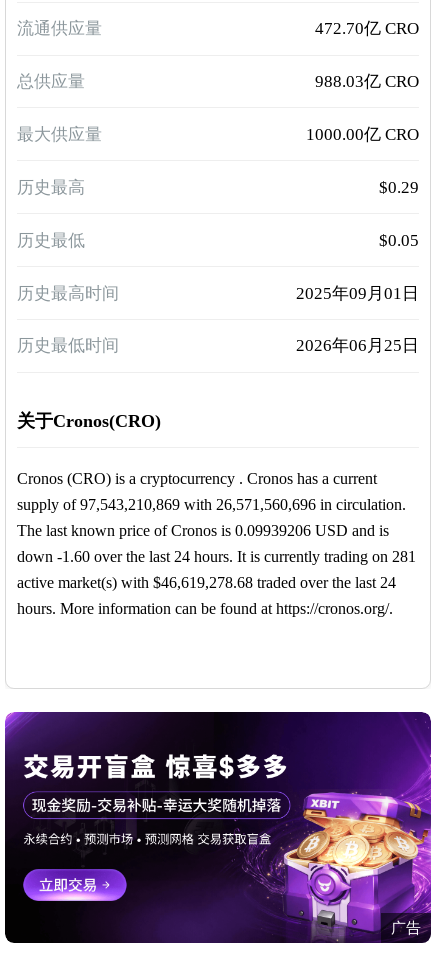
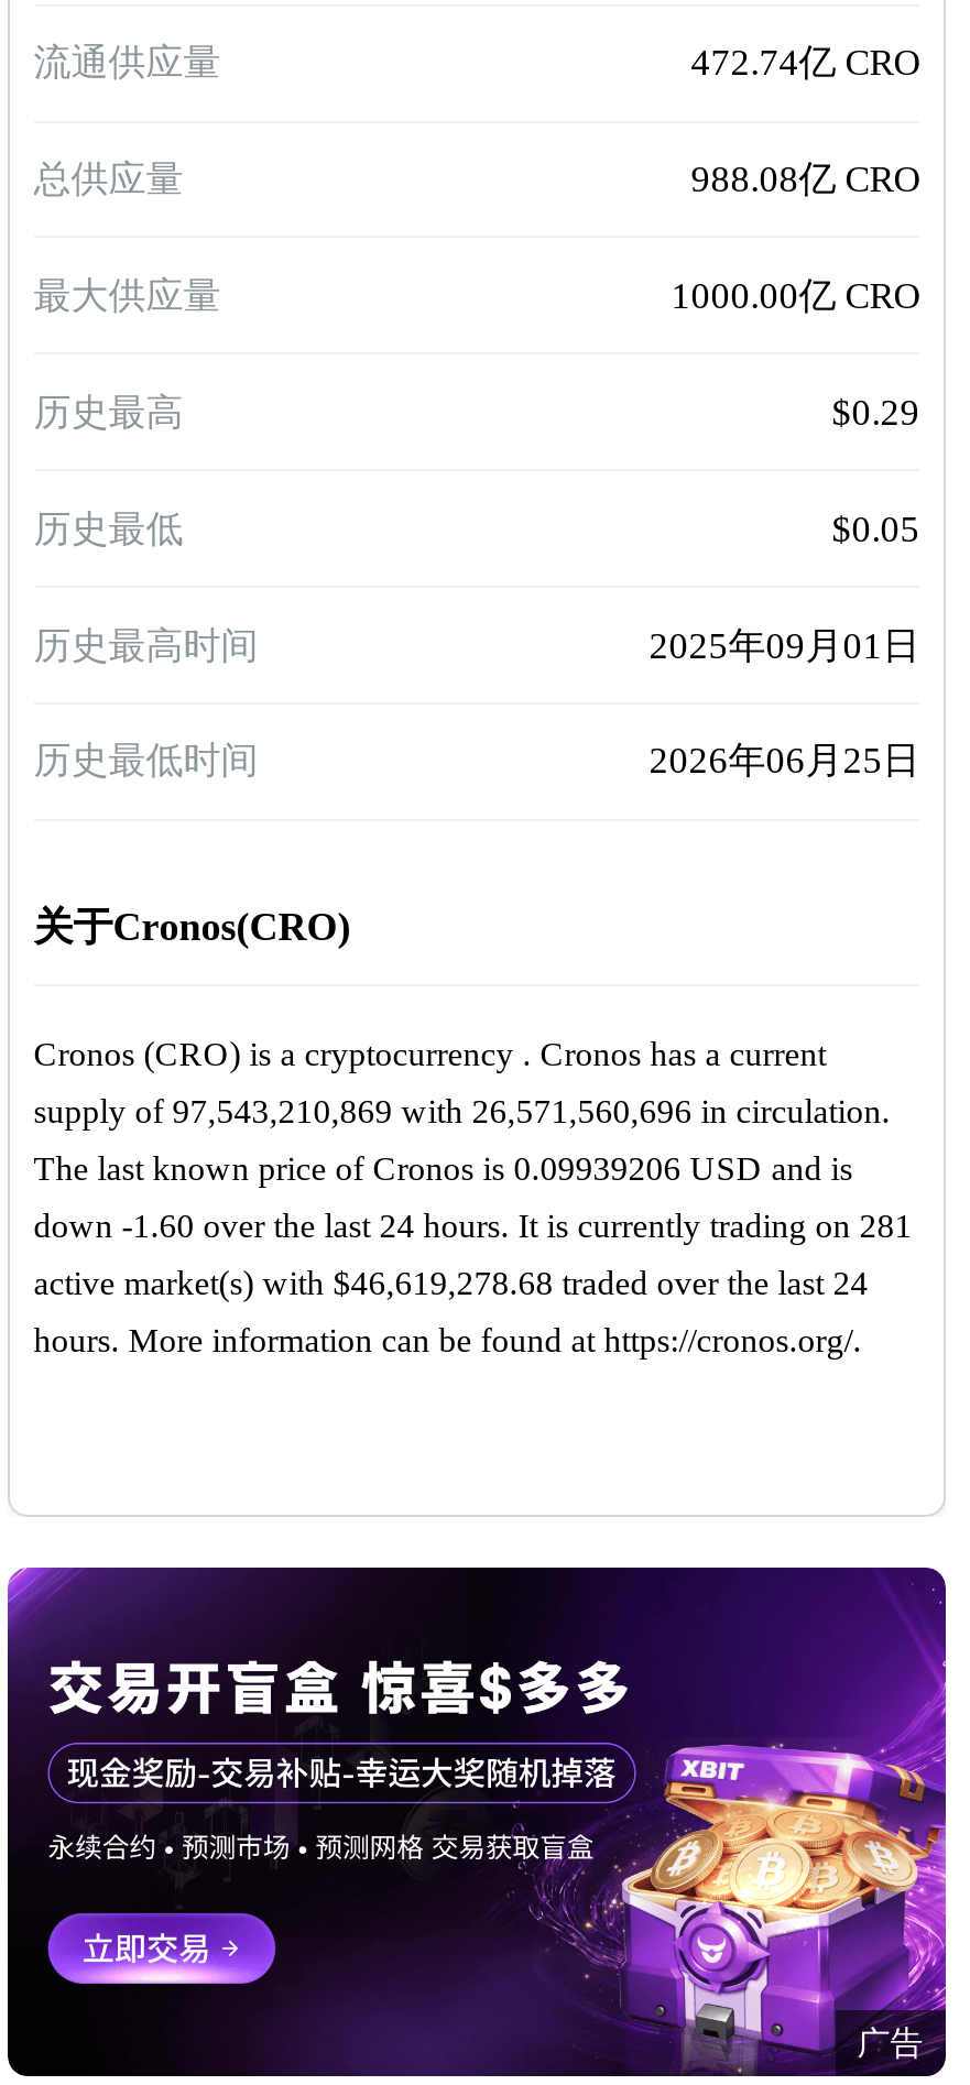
- 472.70亿 CRO
+ 472.74亿 CRO

- 988.03亿 CRO
+ 988.08亿 CRO
